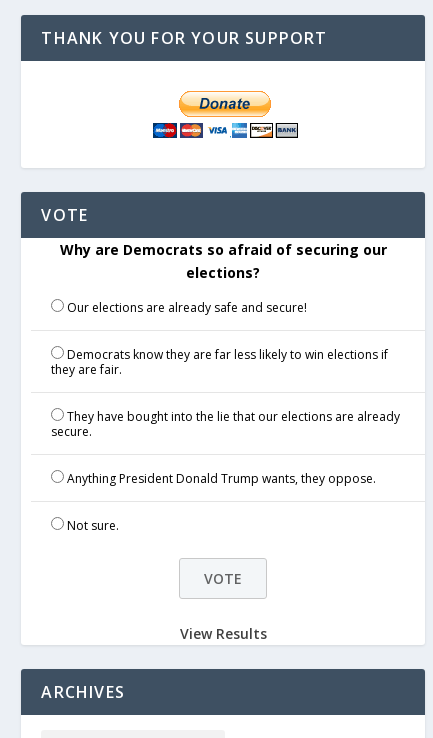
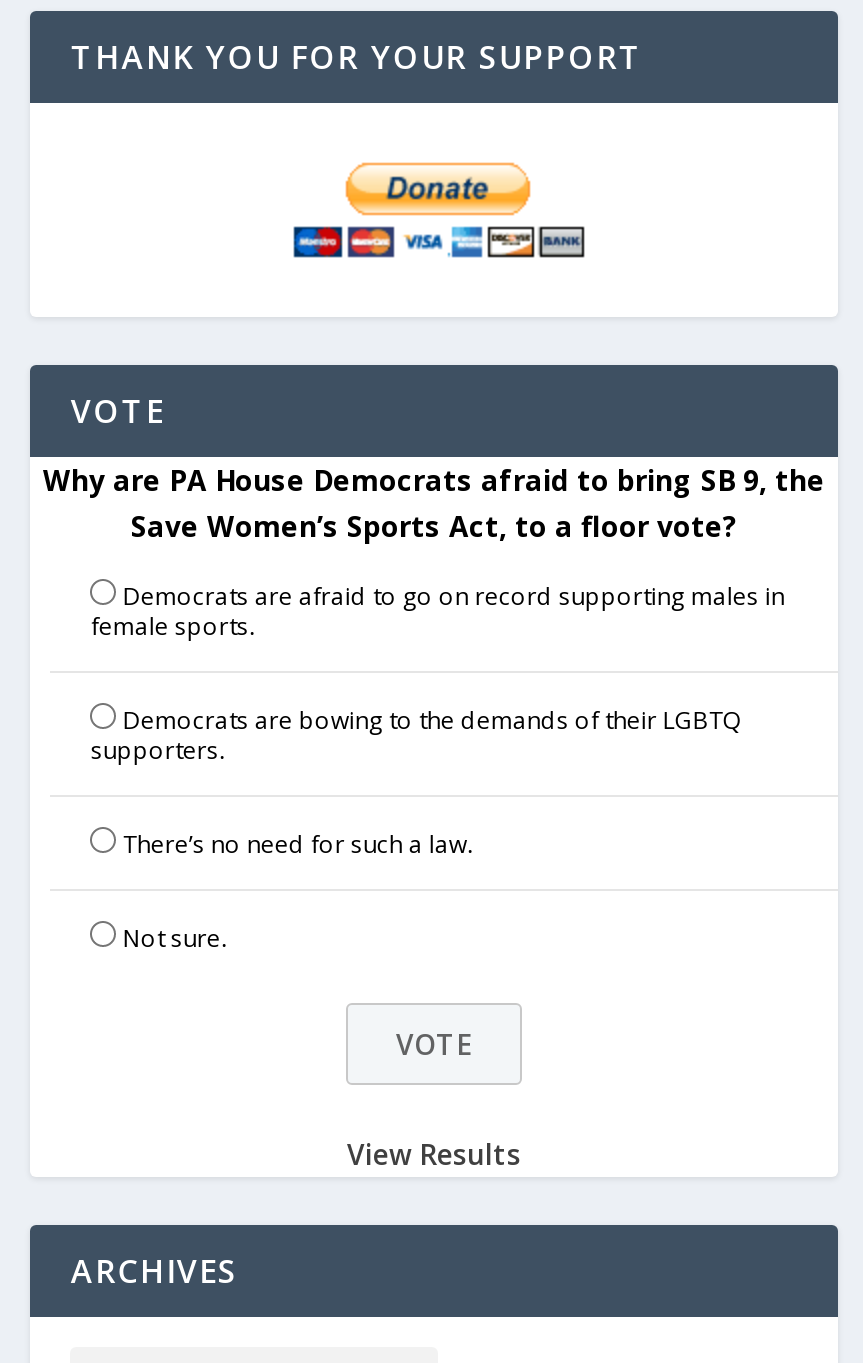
- Why are Democrats so afraid of securing our
- elections?
- Our elections are already safe and secure!
- Democrats know they are far less likely to win elections if
- they are fair.
- They have bought into the lie that our elections are already
- secure.
- Anything President Donald Trump wants, they oppose.
+ Why are PA House Democrats afraid to bring SB 9, the
+ Save Women’s Sports Act, to a floor vote?
+ Democrats are afraid to go on record supporting males in
+ female sports.
+ Democrats are bowing to the demands of their LGBTQ
+ supporters.
+ There’s no need for such a law.
